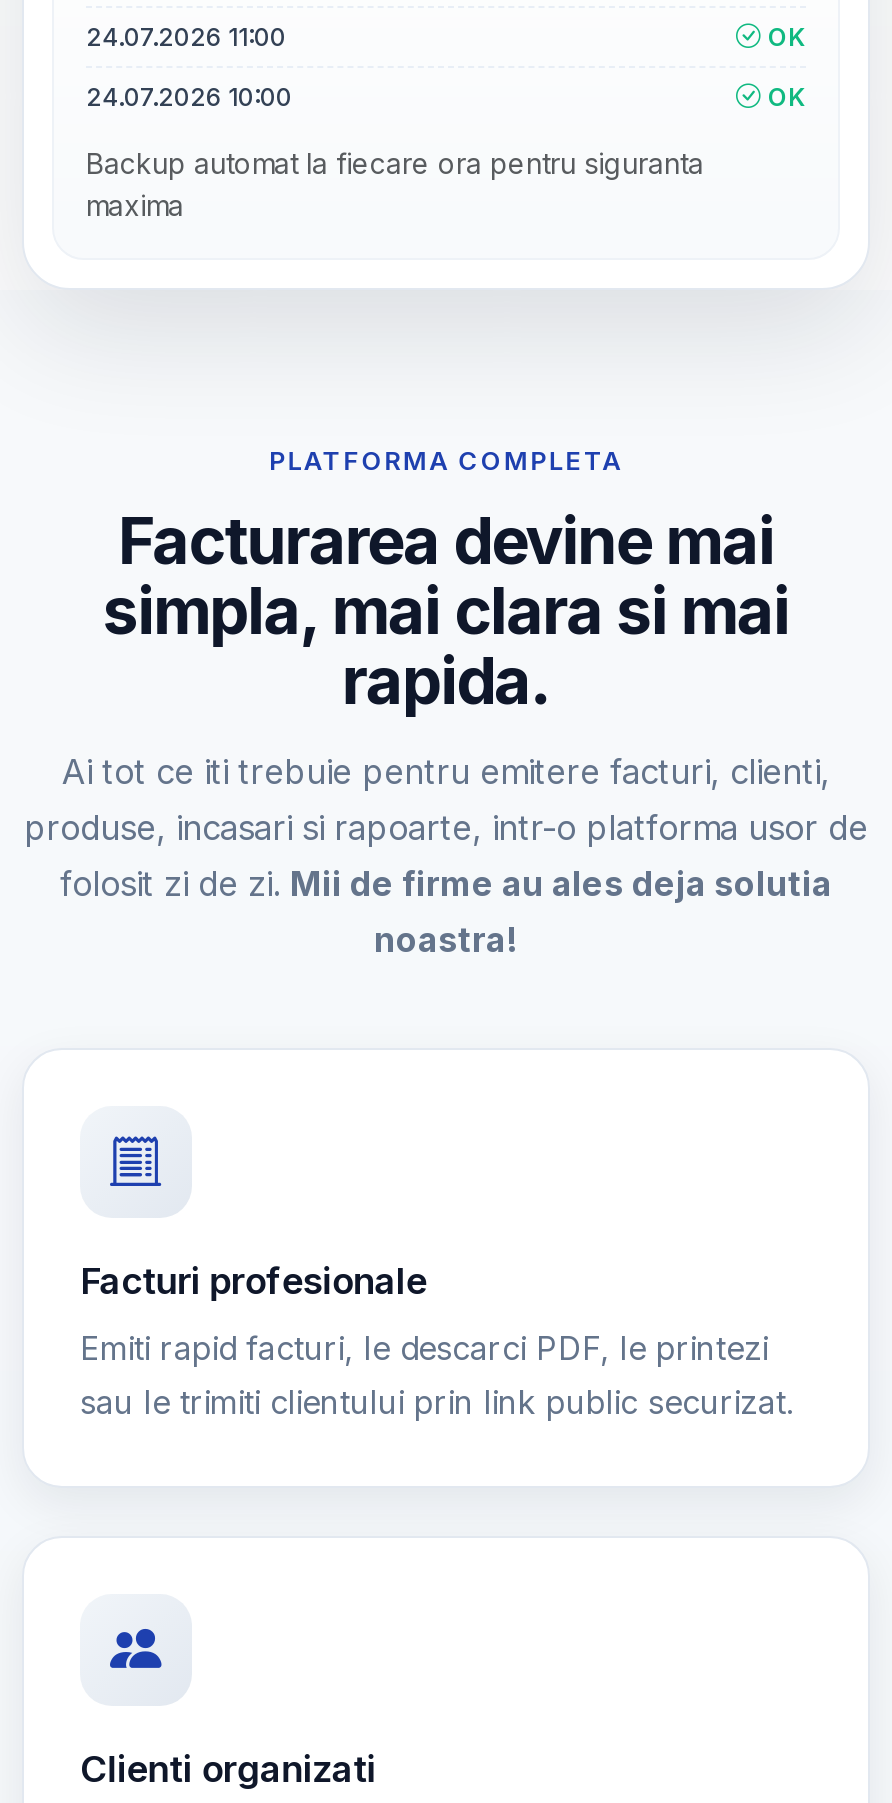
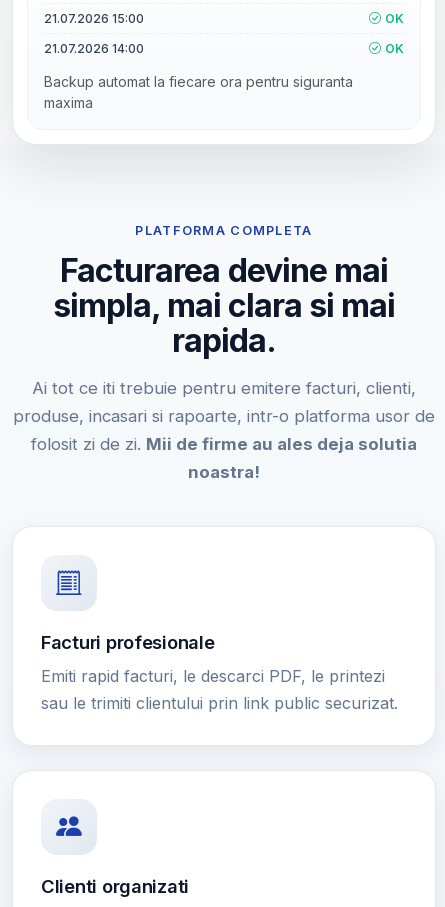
- 24.07.2026 11:00
+ 21.07.2026 15:00

- 24.07.2026 10:00
+ 21.07.2026 14:00
